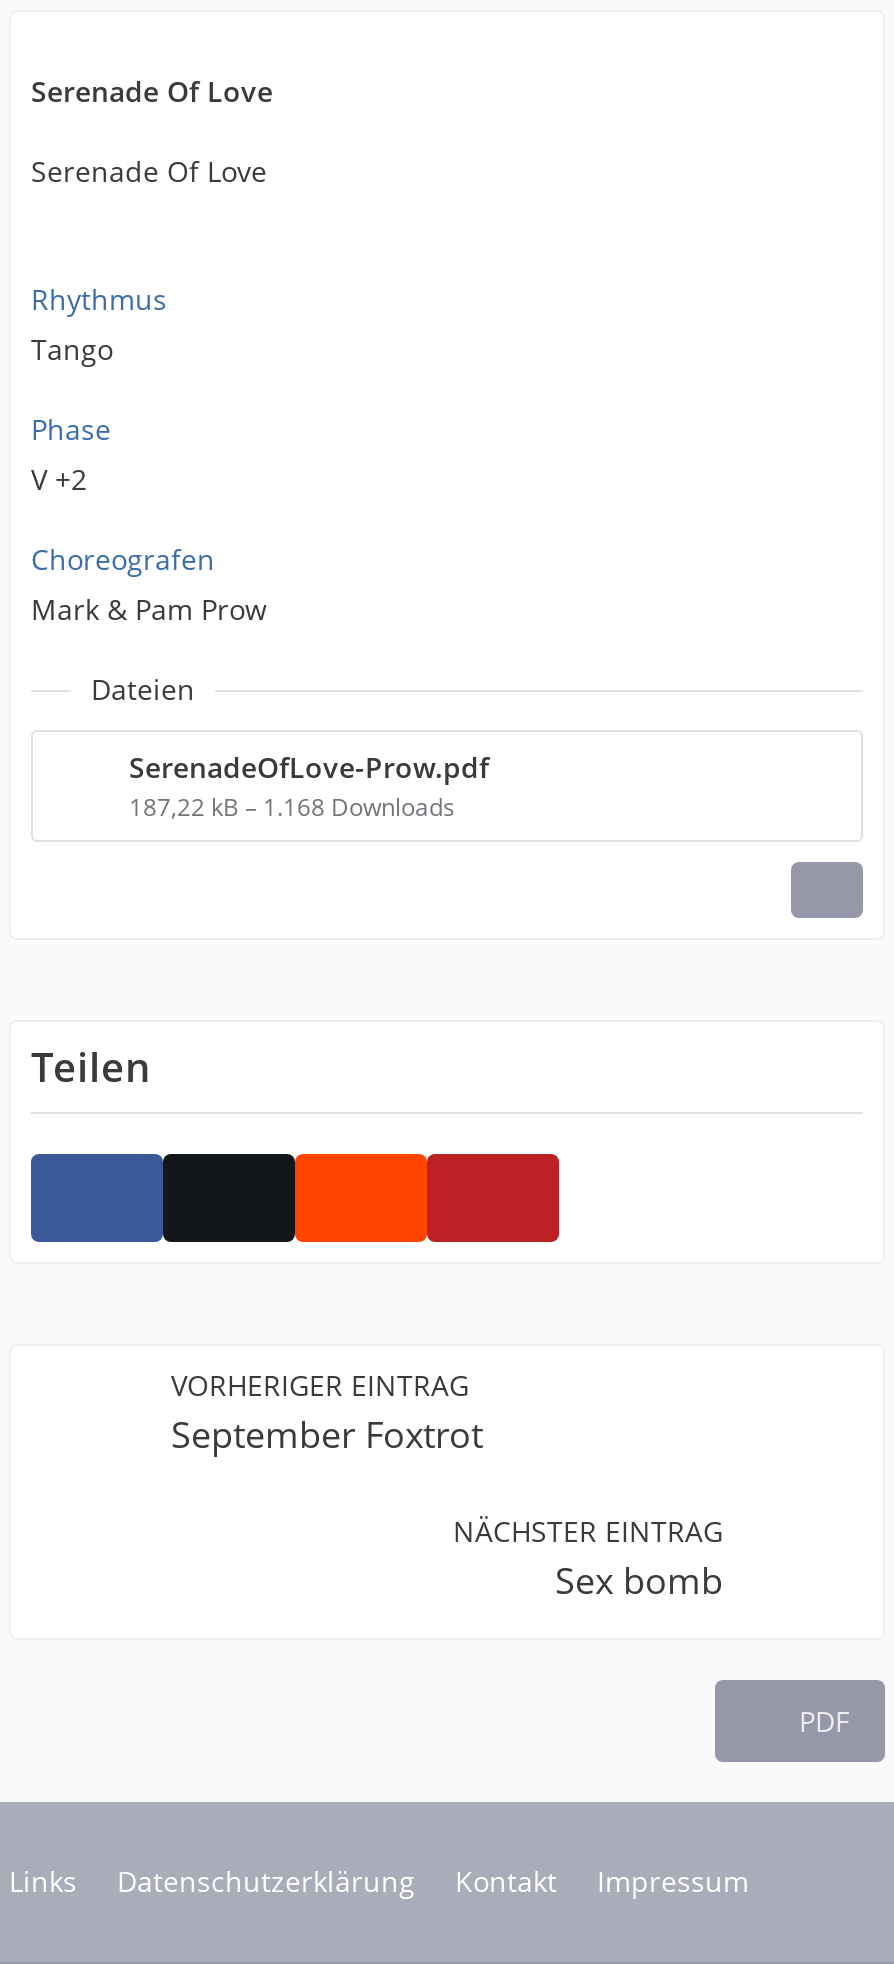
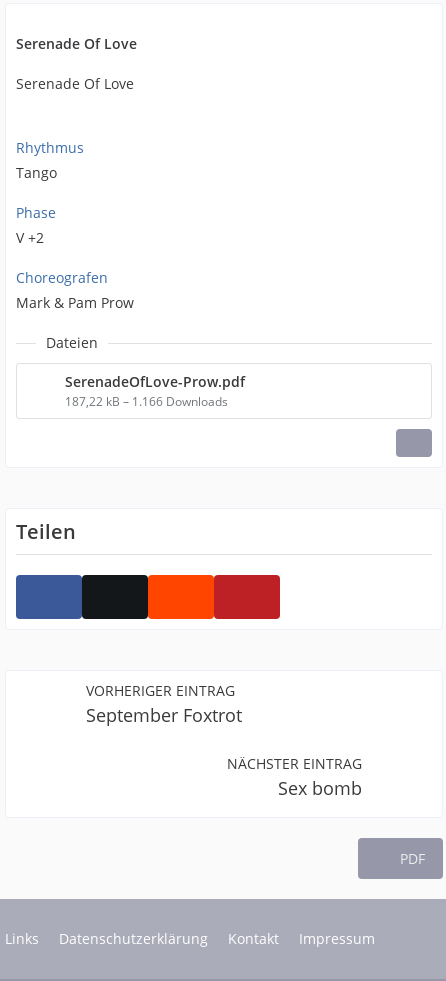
- 187,22 kB – 1.168 Downloads
+ 187,22 kB – 1.166 Downloads
